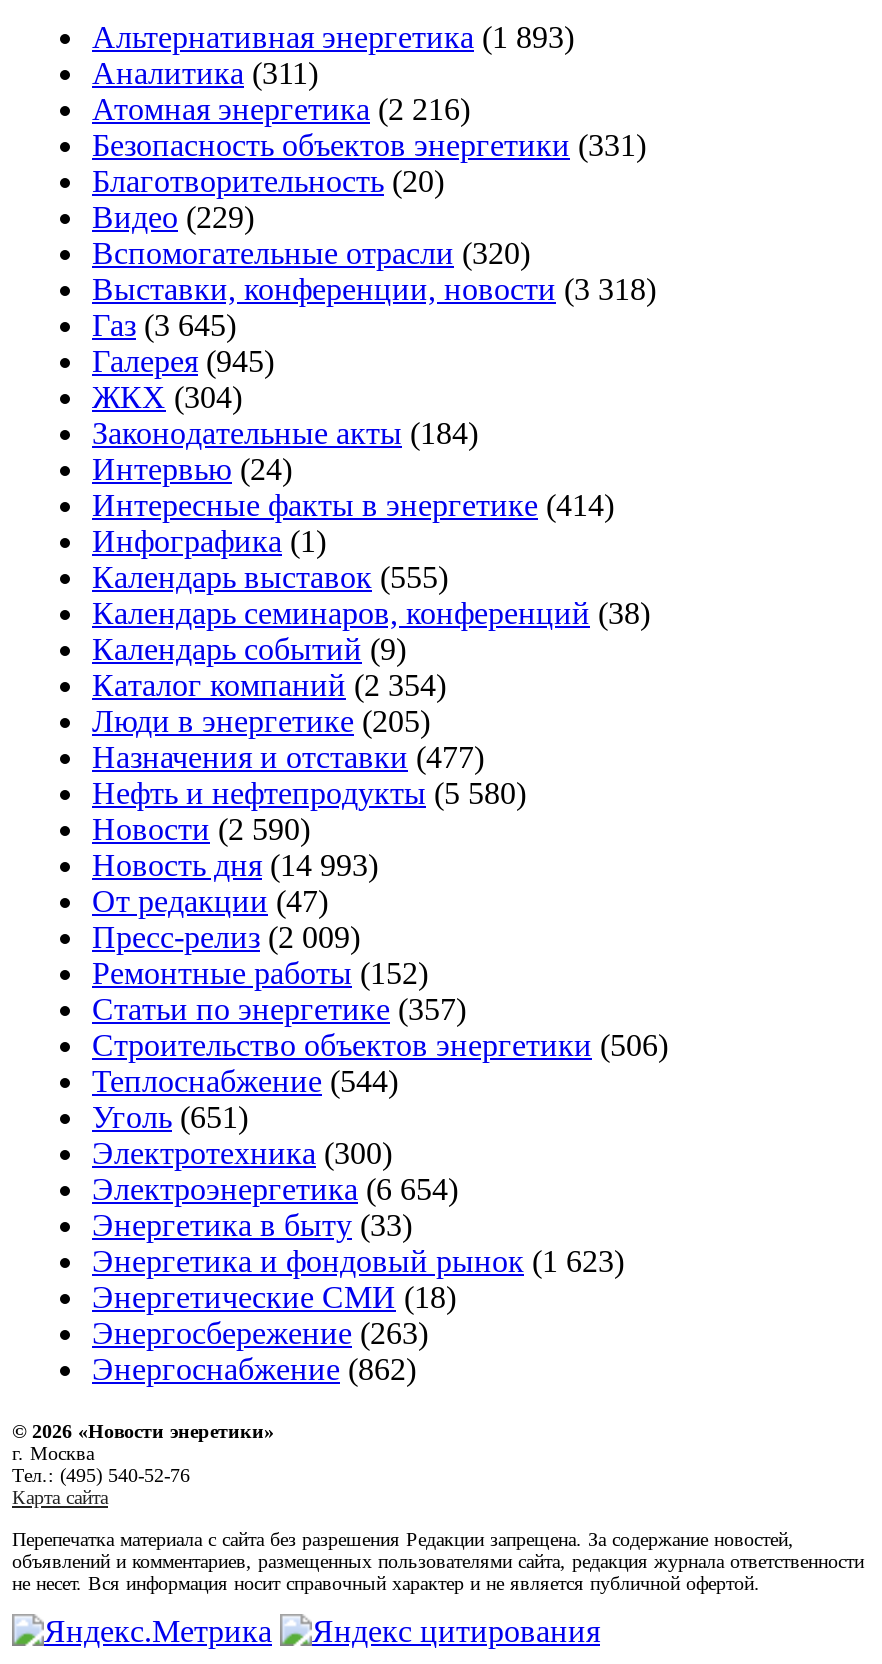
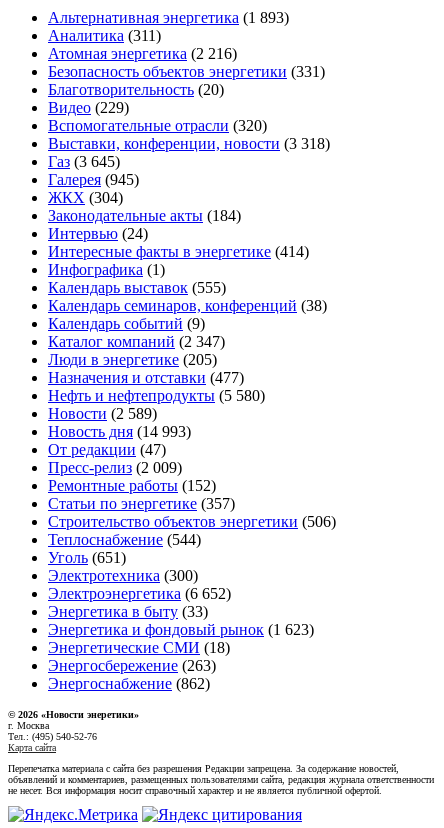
- Каталог компаний (2 354)
+ Каталог компаний (2 347)

- Новости (2 590)
+ Новости (2 589)

- Электроэнергетика (6 654)
+ Электроэнергетика (6 652)
